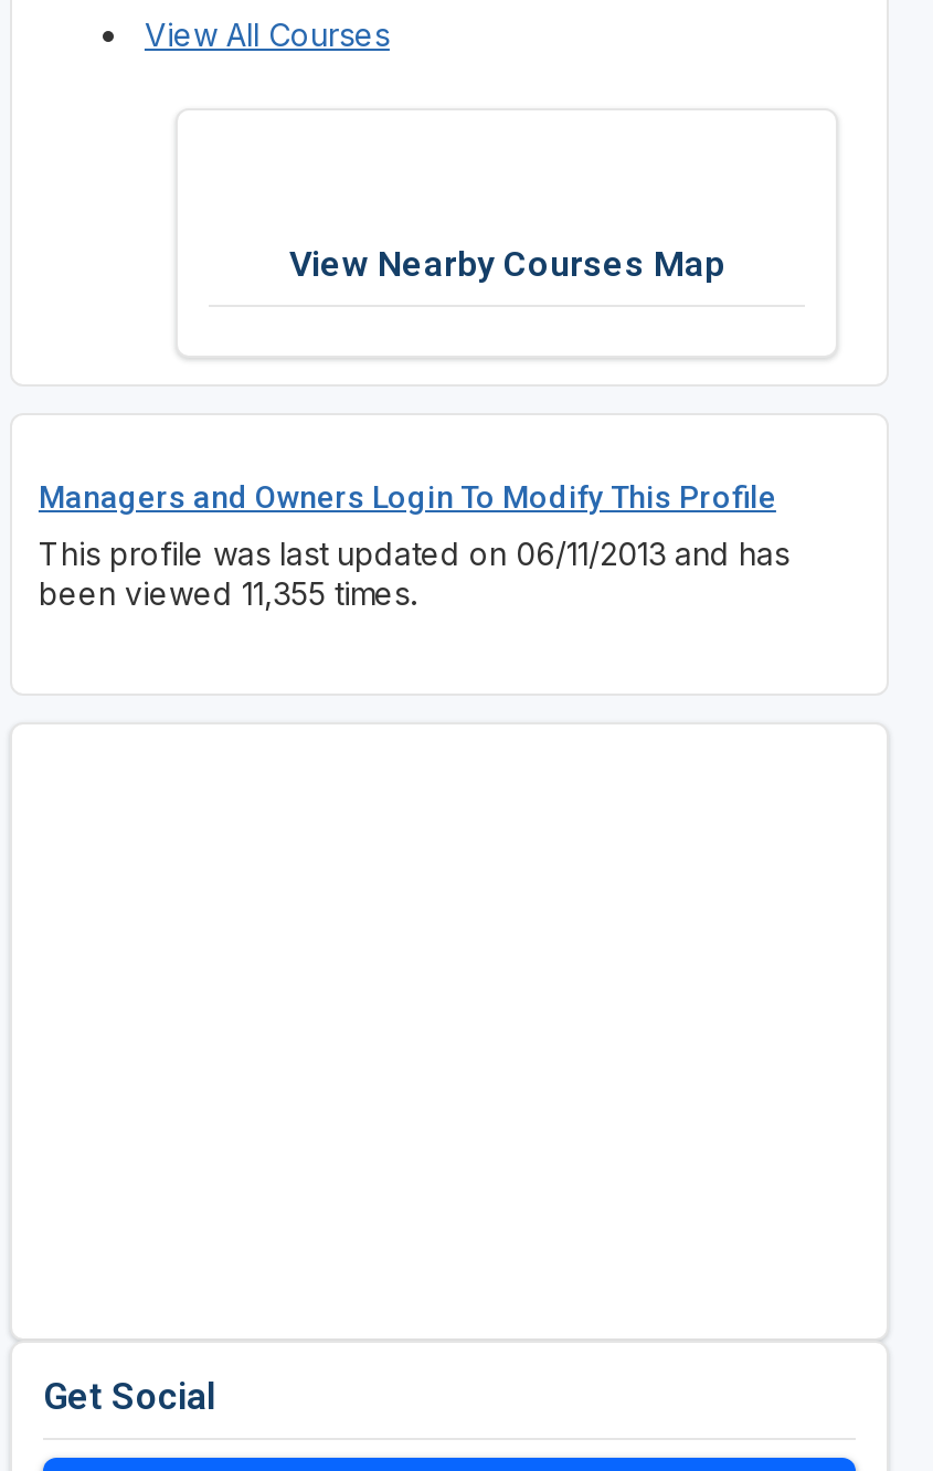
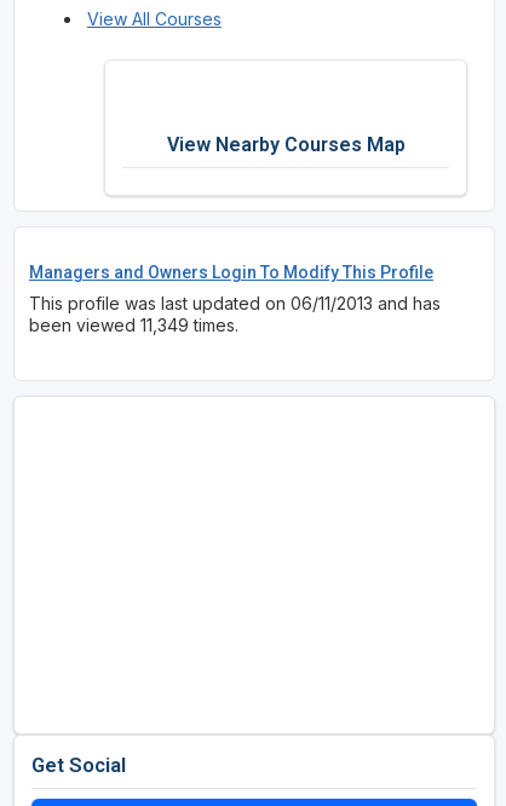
- been viewed 11,355 times.
+ been viewed 11,349 times.
